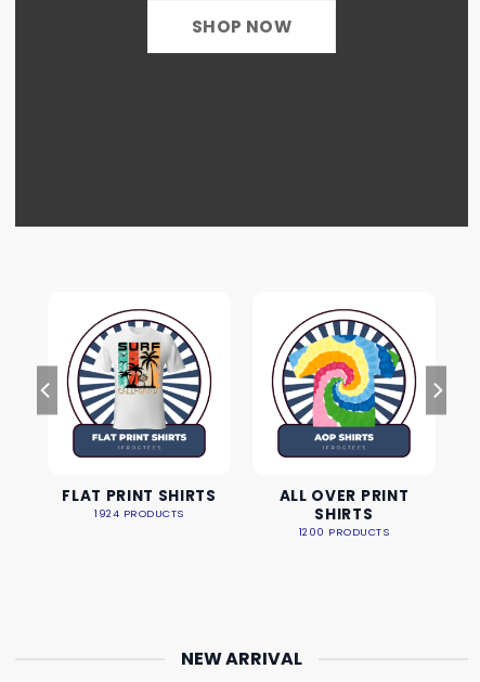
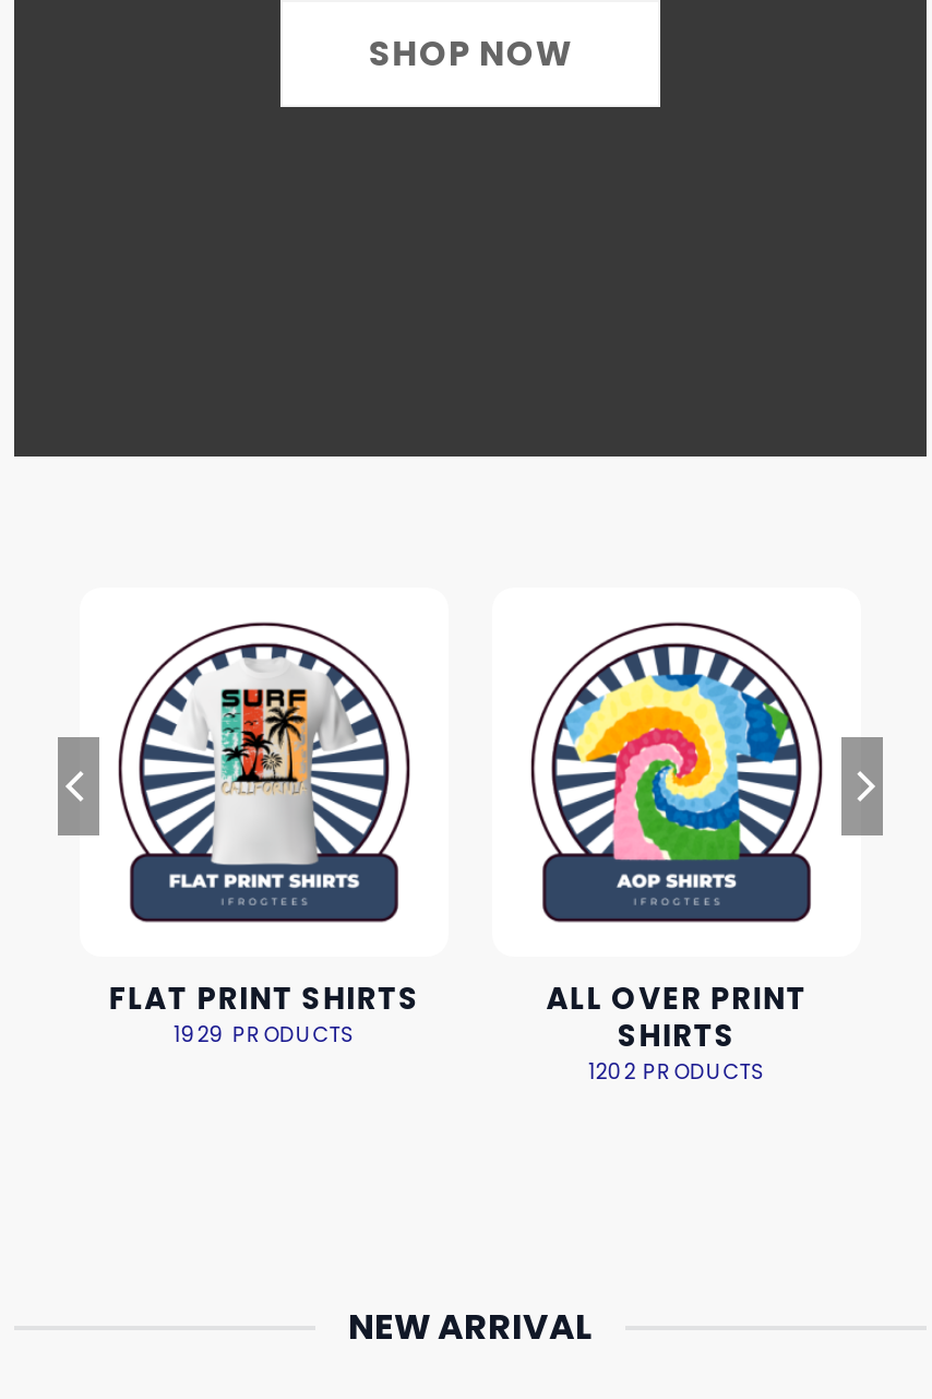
- 1924 PRODUCTS
+ 1929 PRODUCTS

- 1200 PRODUCTS
+ 1202 PRODUCTS
